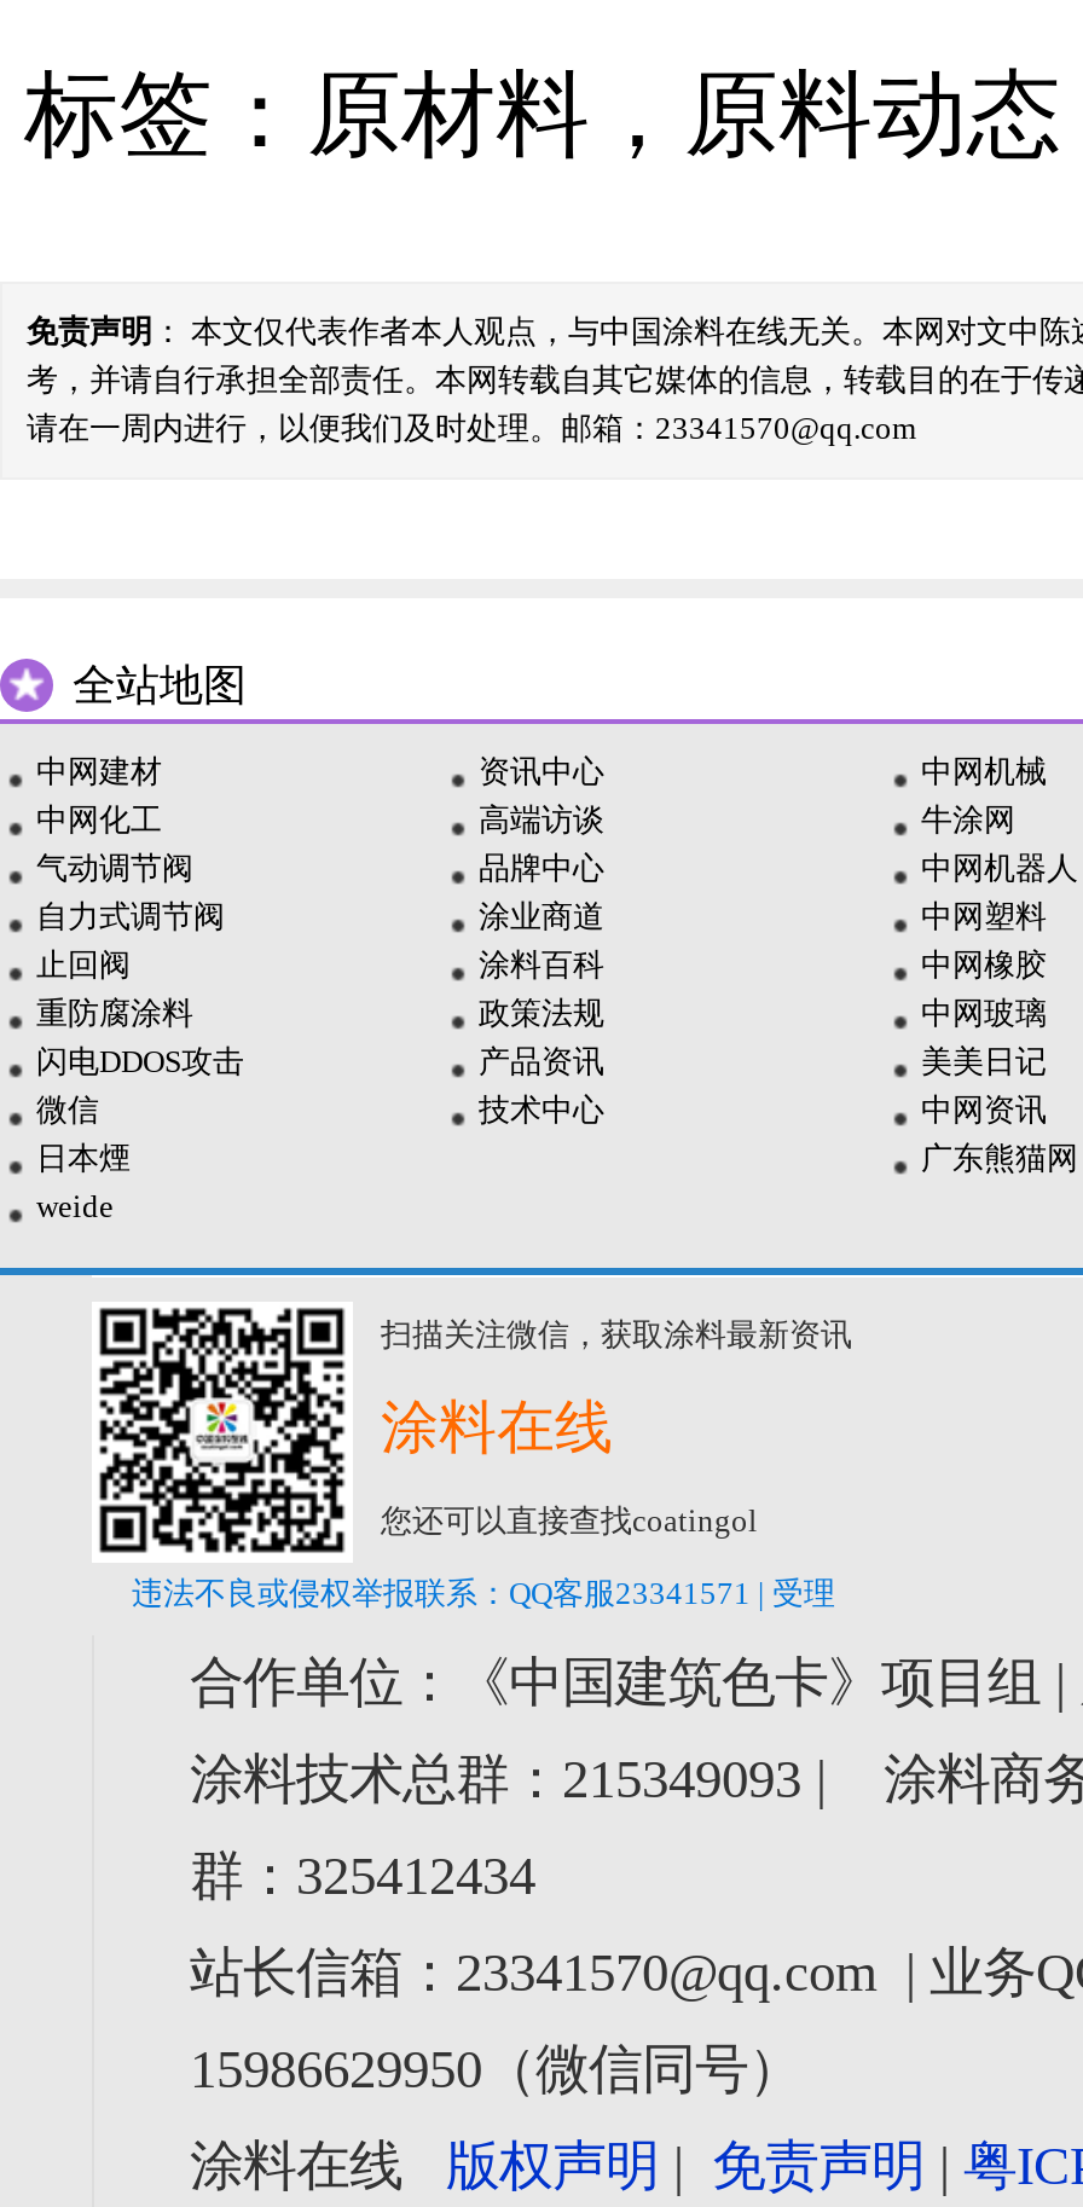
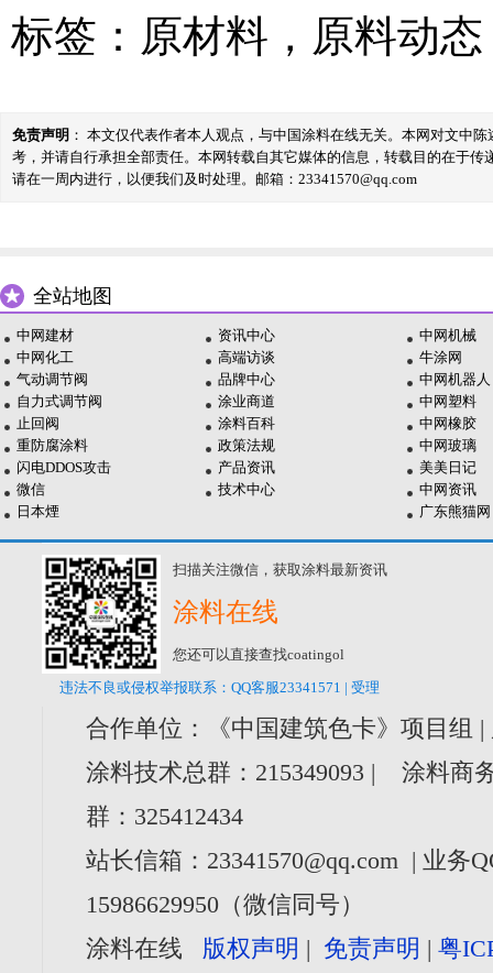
- weide
